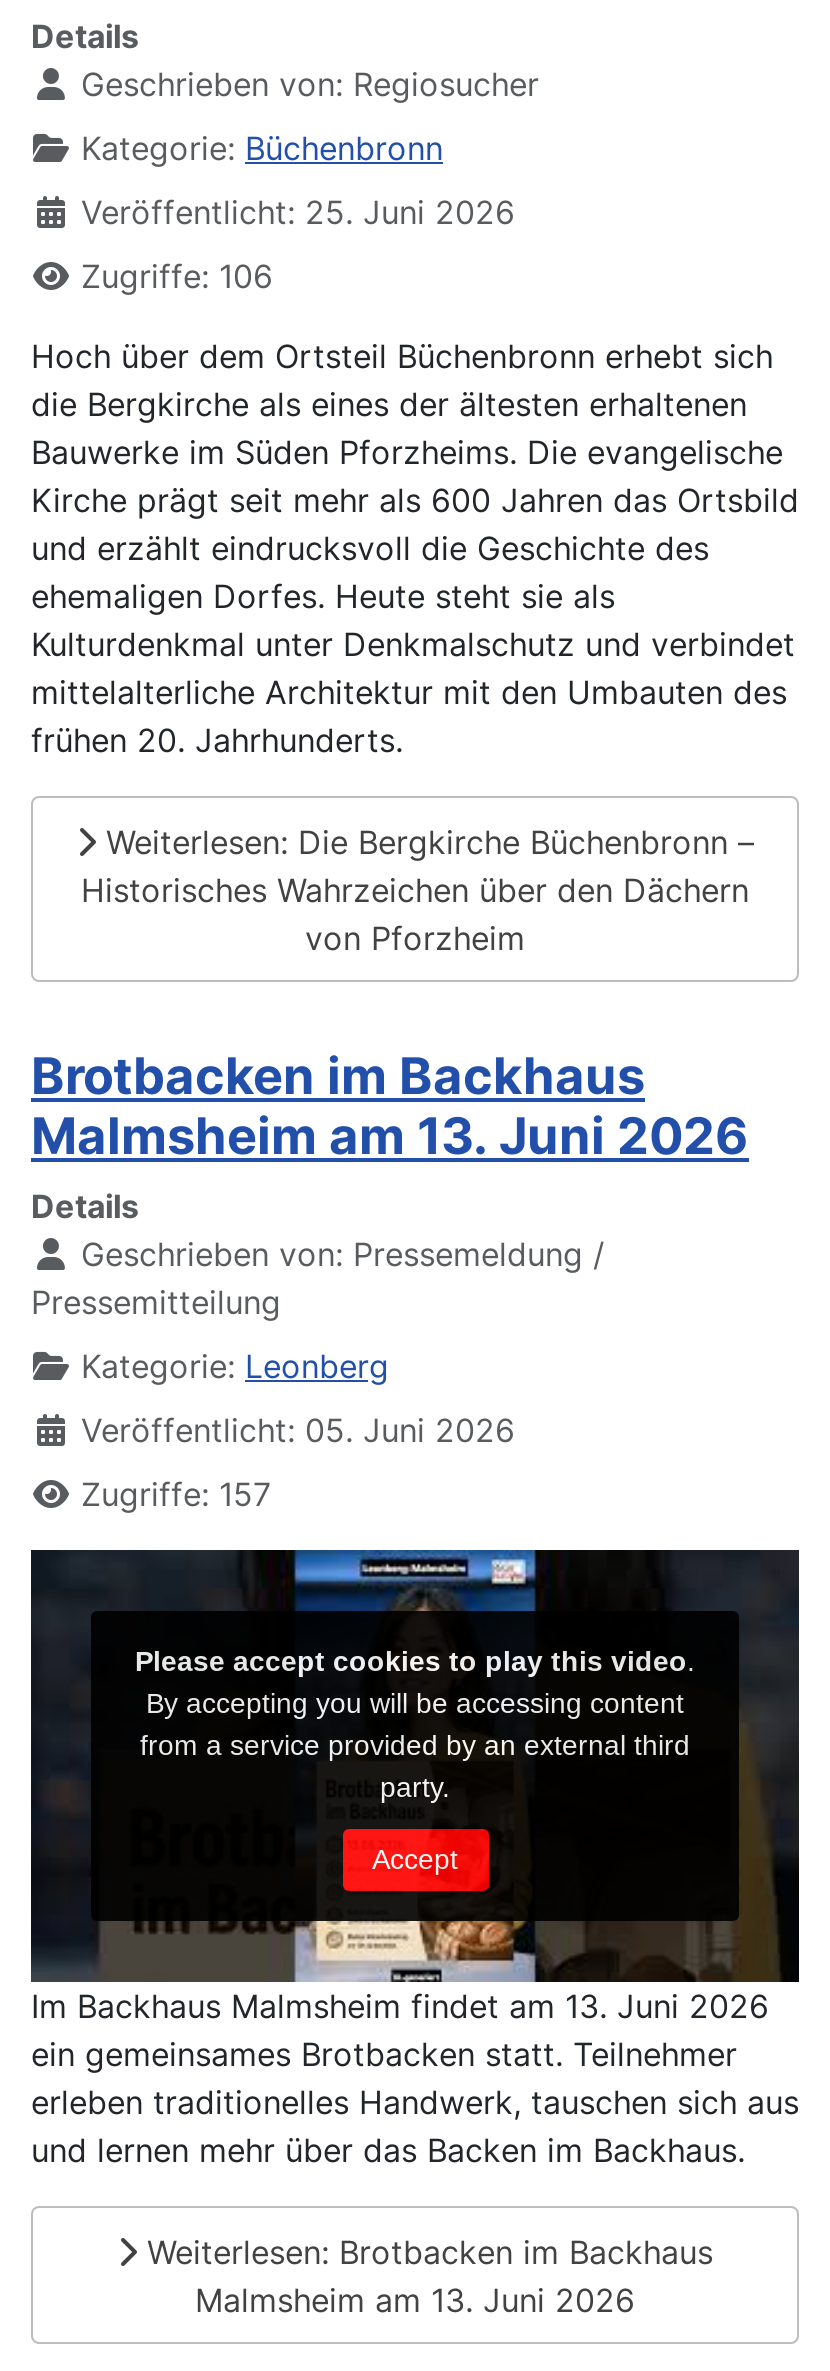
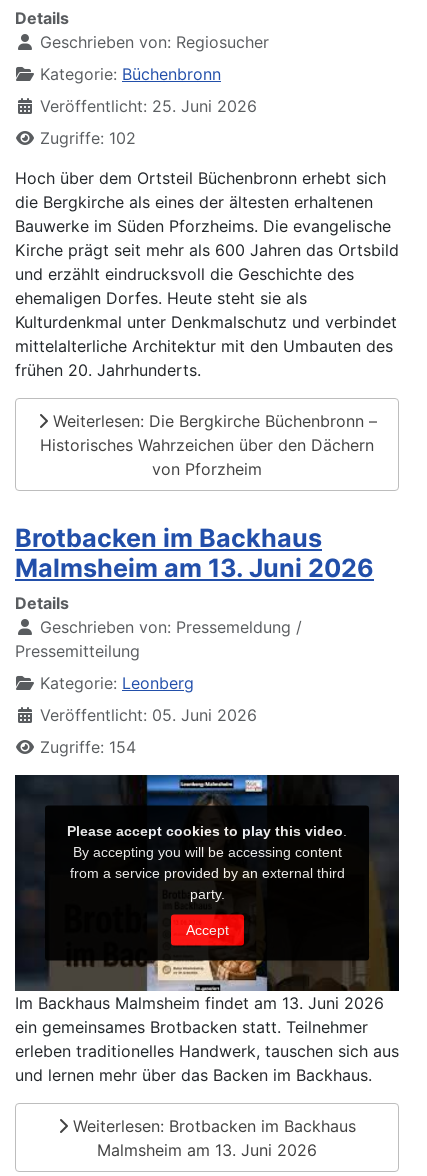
- Zugriffe: 106
+ Zugriffe: 102

- Zugriffe: 157
+ Zugriffe: 154
